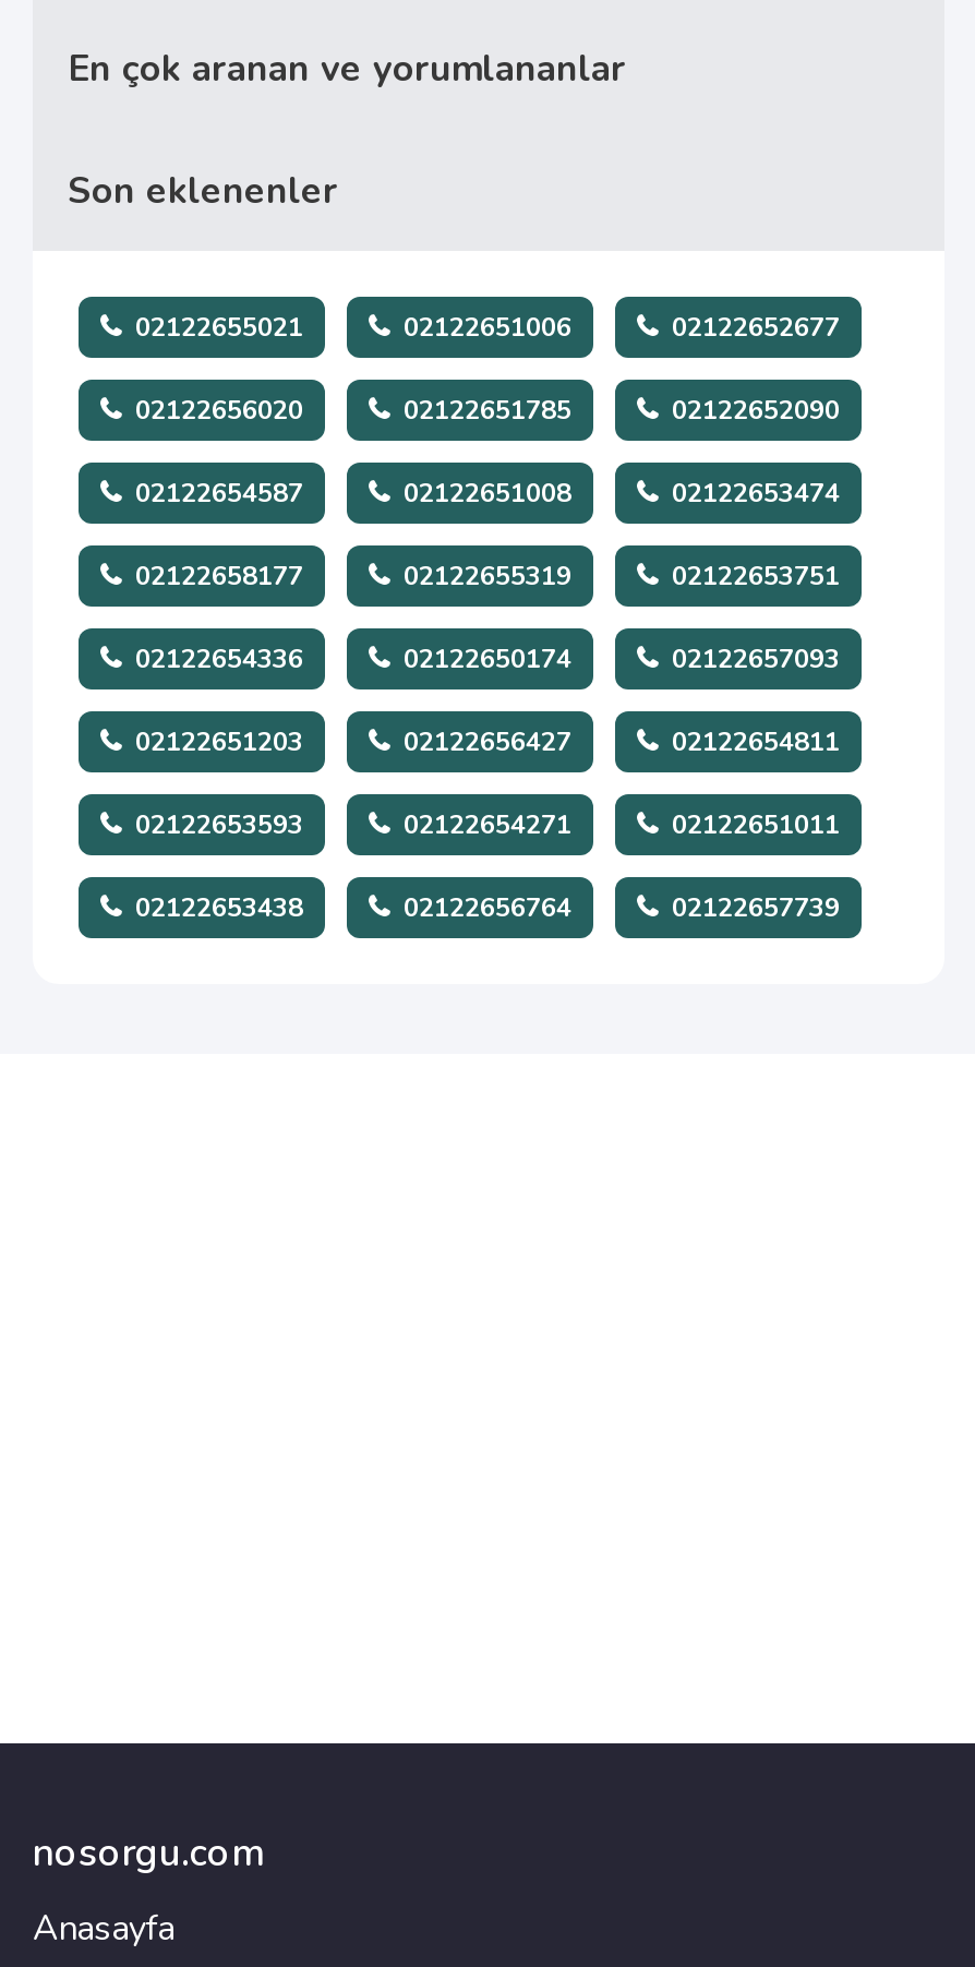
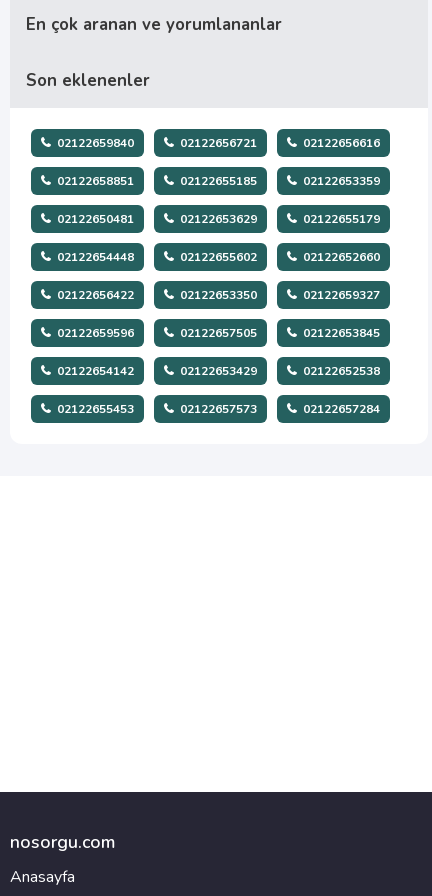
- 02122655021
+ 02122659840

- 02122651006
+ 02122656721

- 02122652677
+ 02122656616

- 02122656020
+ 02122658851

- 02122651785
+ 02122655185

- 02122652090
+ 02122653359

- 02122654587
+ 02122650481

- 02122651008
+ 02122653629

- 02122653474
+ 02122655179

- 02122658177
+ 02122654448

- 02122655319
+ 02122655602

- 02122653751
+ 02122652660

- 02122654336
+ 02122656422

- 02122650174
+ 02122653350

- 02122657093
+ 02122659327

- 02122651203
+ 02122659596

- 02122656427
+ 02122657505

- 02122654811
+ 02122653845

- 02122653593
+ 02122654142

- 02122654271
+ 02122653429

- 02122651011
+ 02122652538

- 02122653438
+ 02122655453

- 02122656764
+ 02122657573

- 02122657739
+ 02122657284
